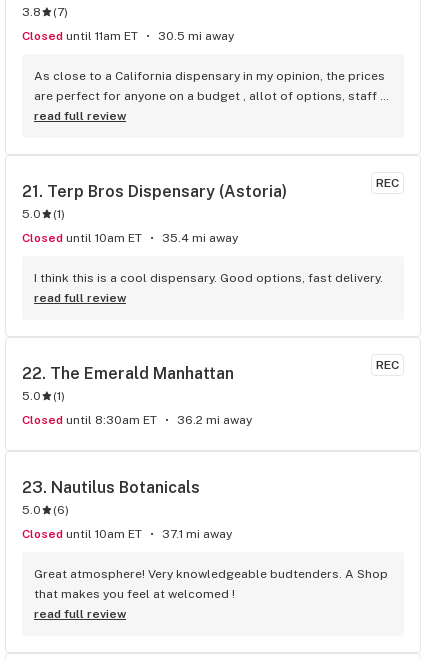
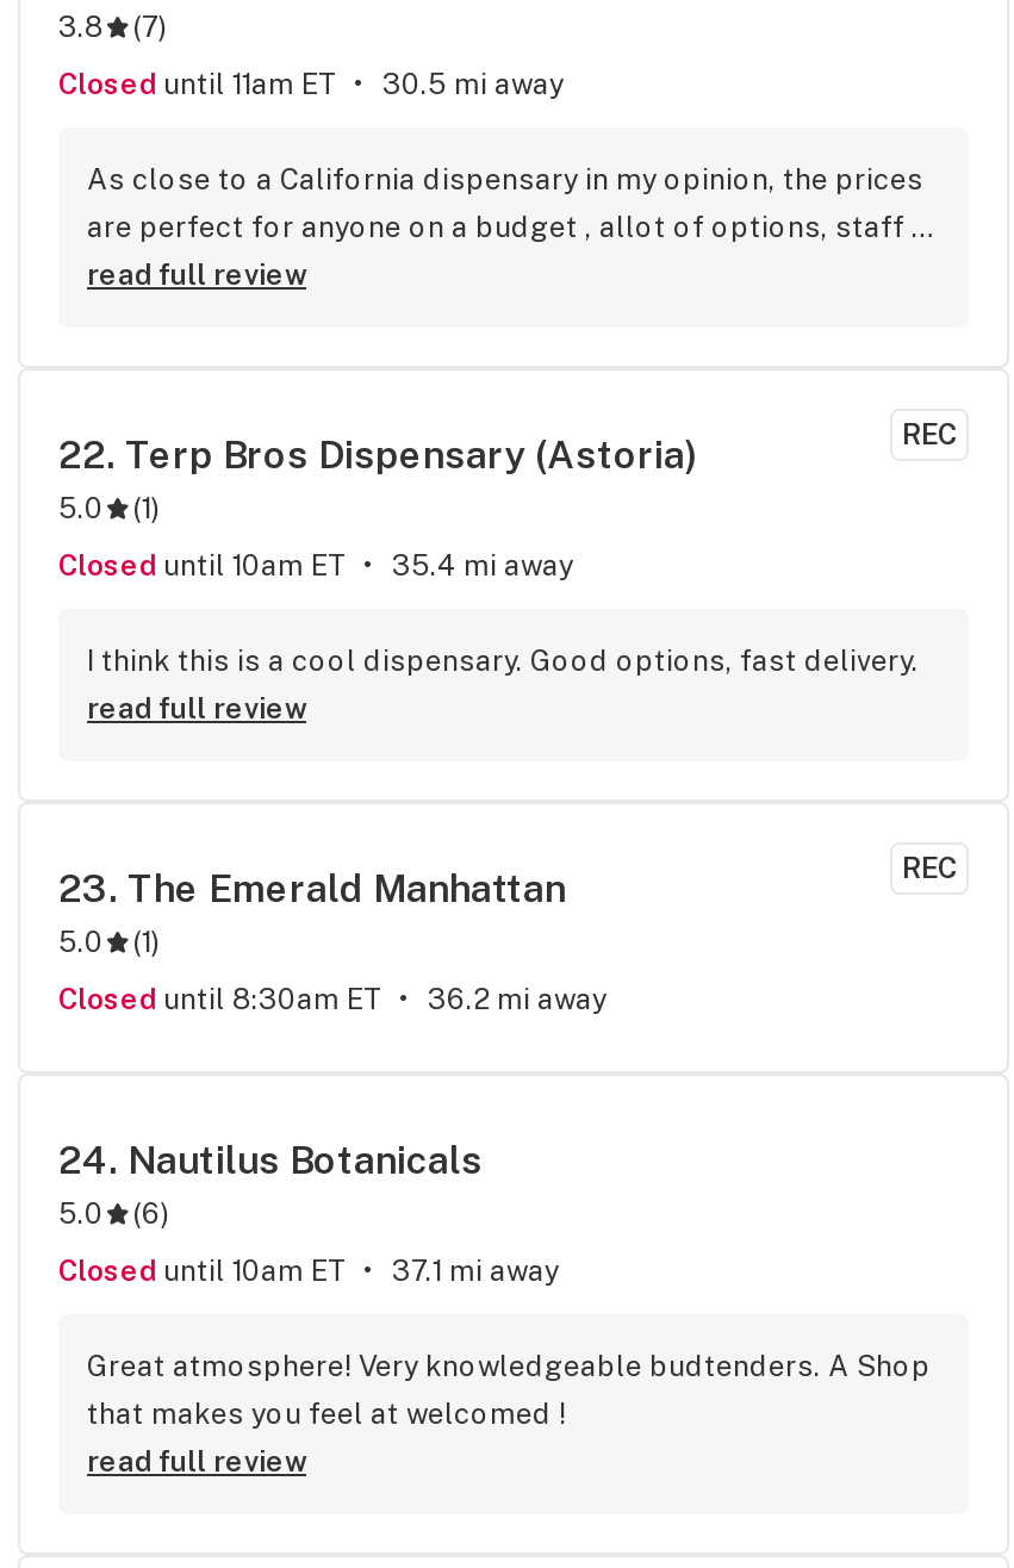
- 21. Terp Bros Dispensary (Astoria)
+ 22. Terp Bros Dispensary (Astoria)

- 22. The Emerald Manhattan
+ 23. The Emerald Manhattan

- 23. Nautilus Botanicals
+ 24. Nautilus Botanicals
